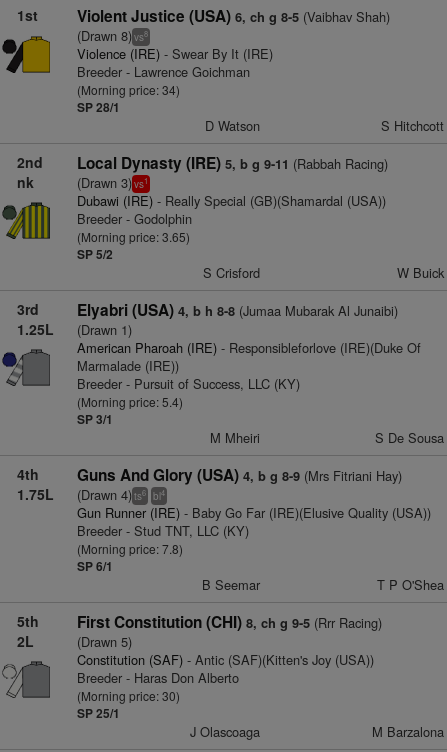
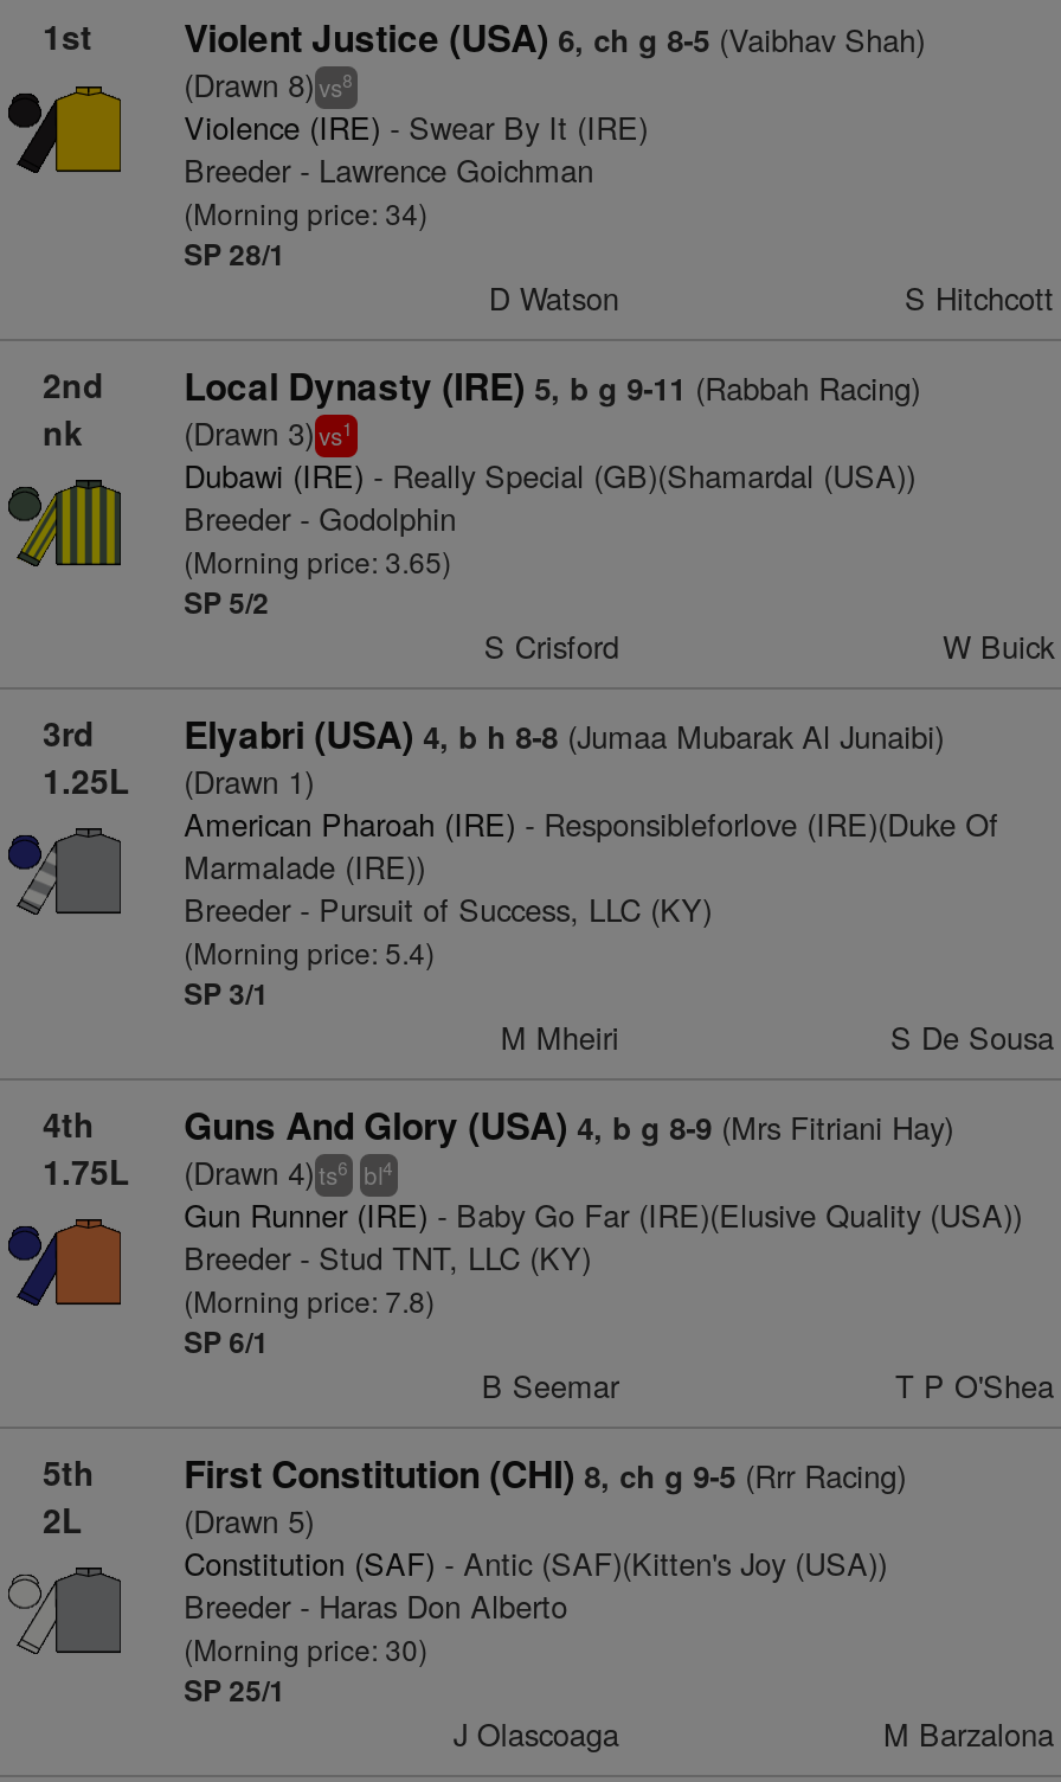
+ [image]
